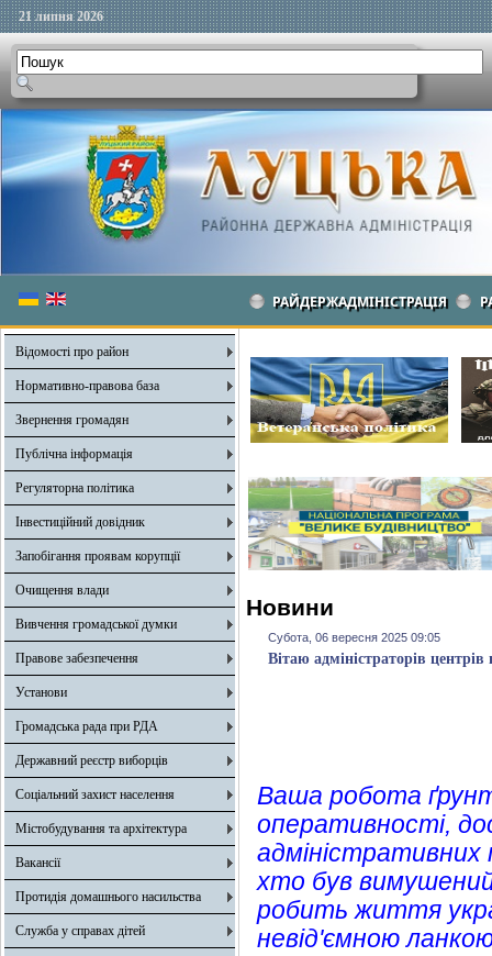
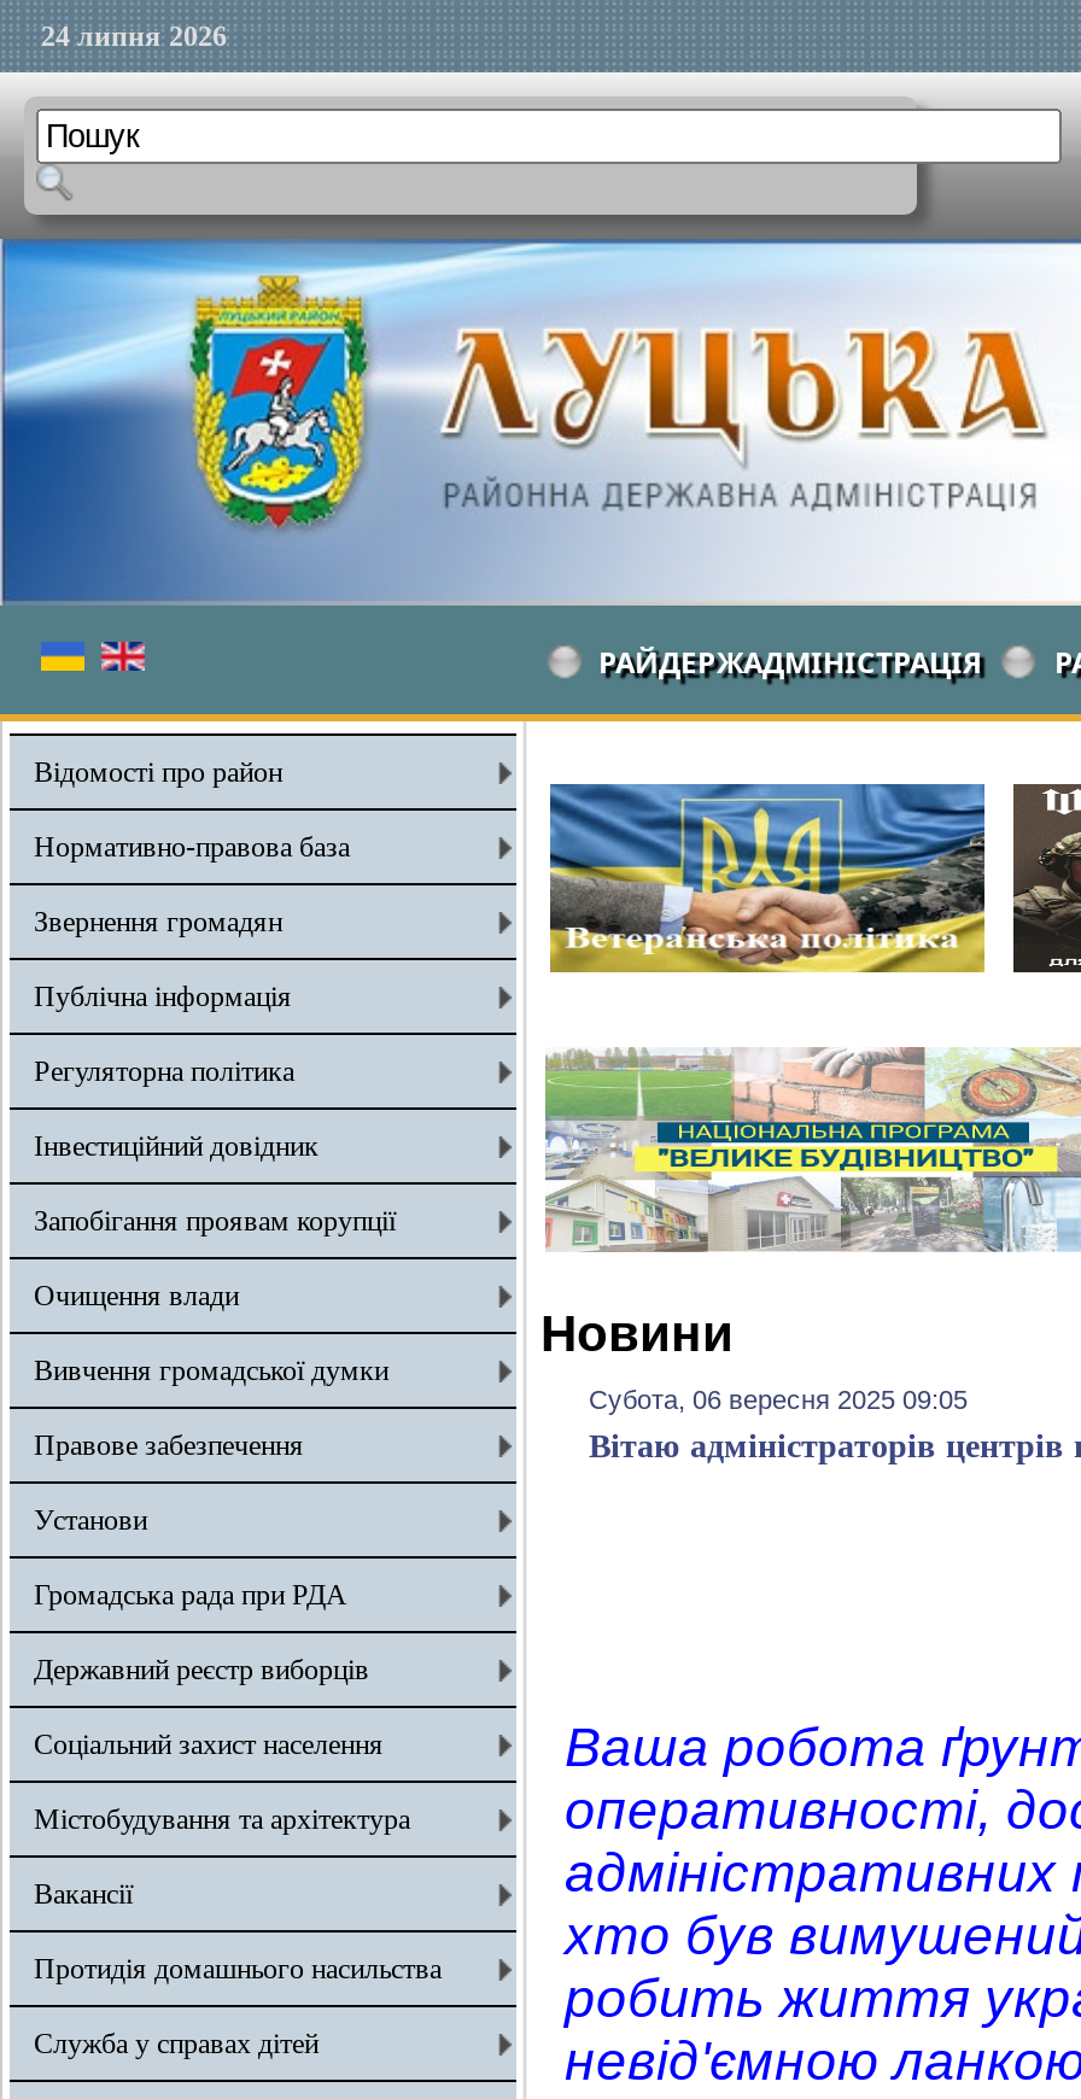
- 21 липня 2026
+ 24 липня 2026
